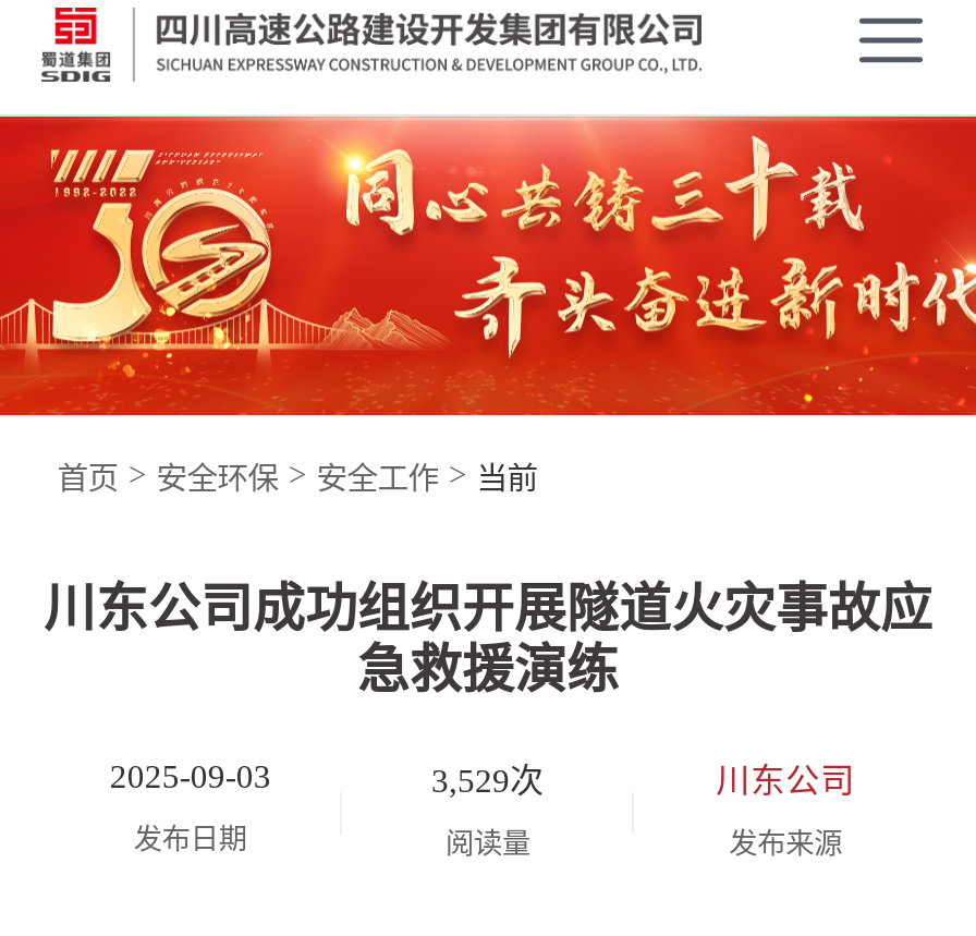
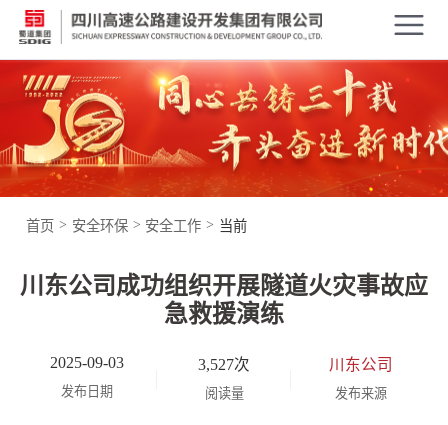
- 3,529次
+ 3,527次
